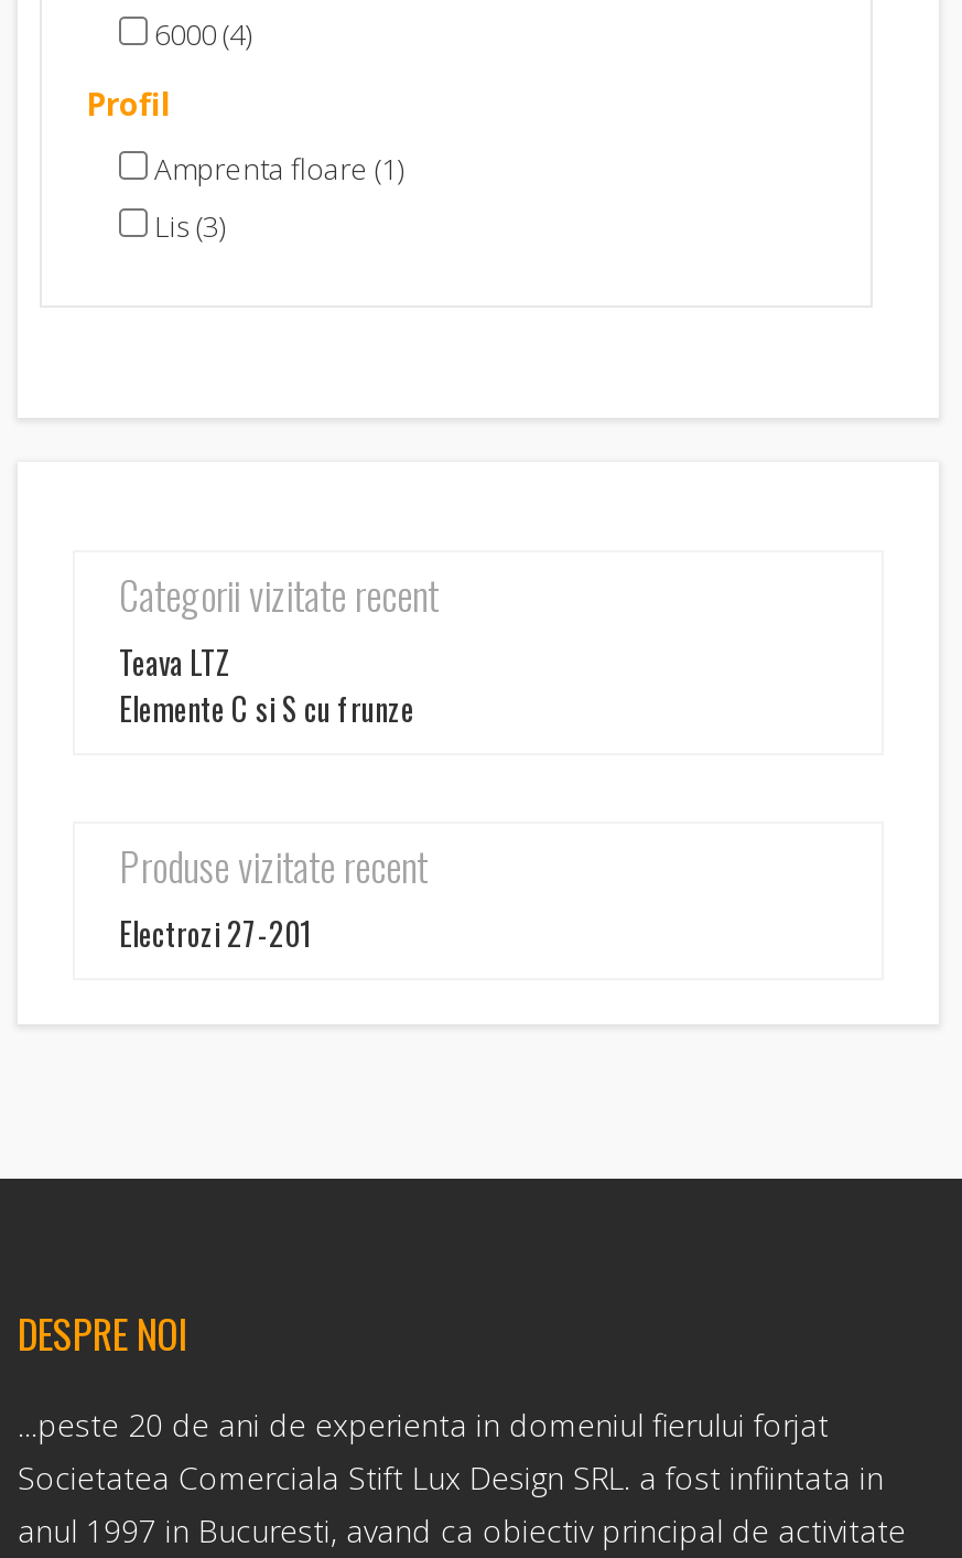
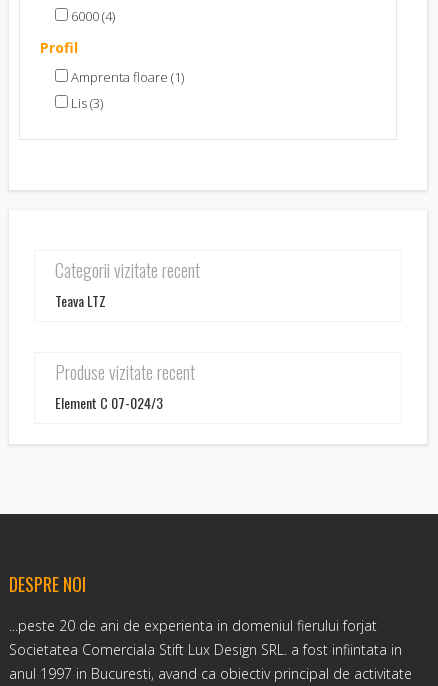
- Elemente C si S cu frunze

- Electrozi 27-201
+ Element C 07-024/3
